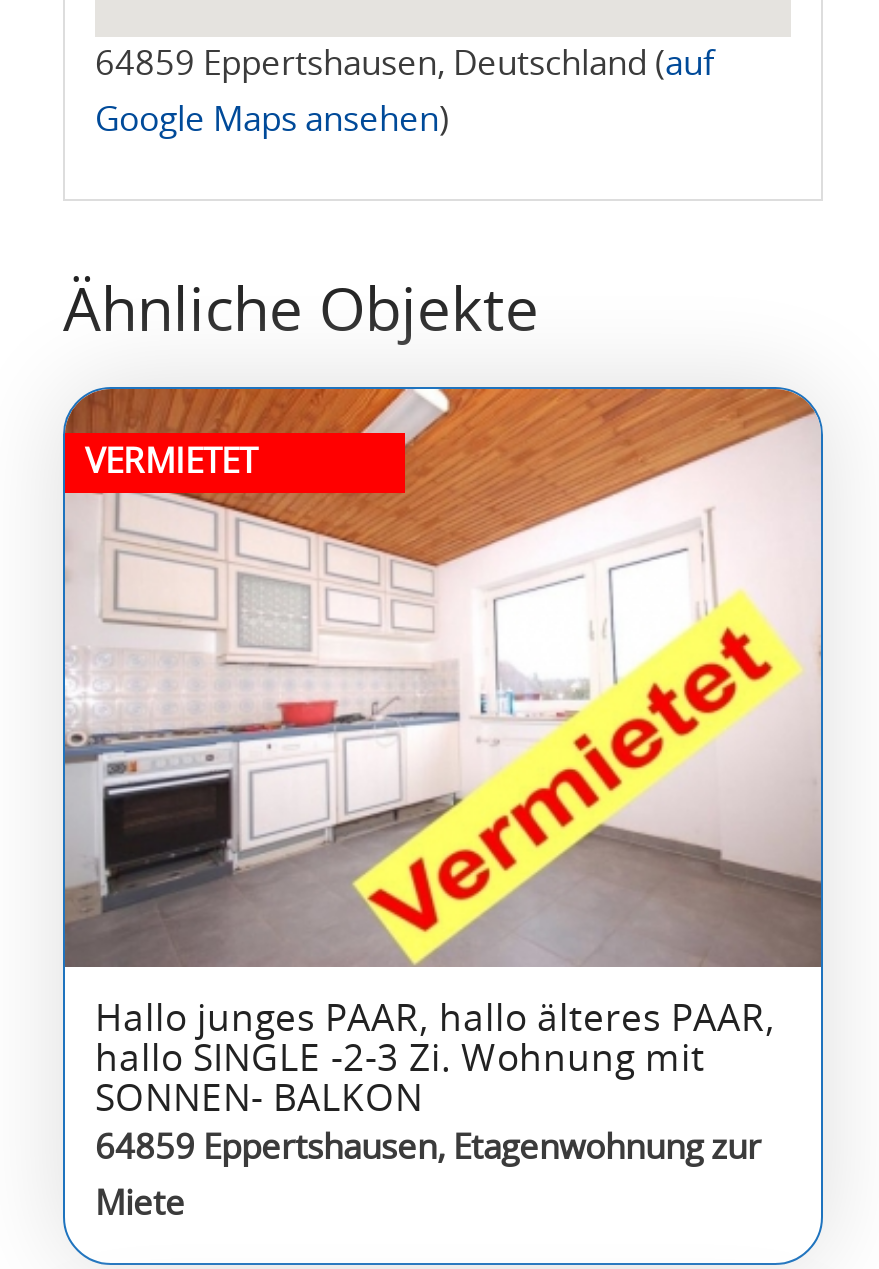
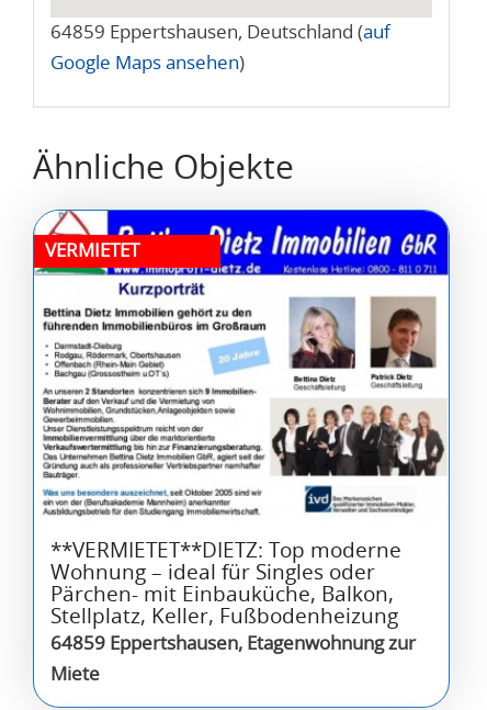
- [image]
- Hallo junges PAAR, hallo älteres PAAR,
- hallo SINGLE -2-3 Zi. Wohnung mit
- SONNEN- BALKON
+ [image]
+ **VERMIETET**DIETZ: Top moderne
+ Wohnung – ideal für Singles oder
+ Pärchen- mit Einbauküche, Balkon,
+ Stellplatz, Keller, Fußbodenheizung
